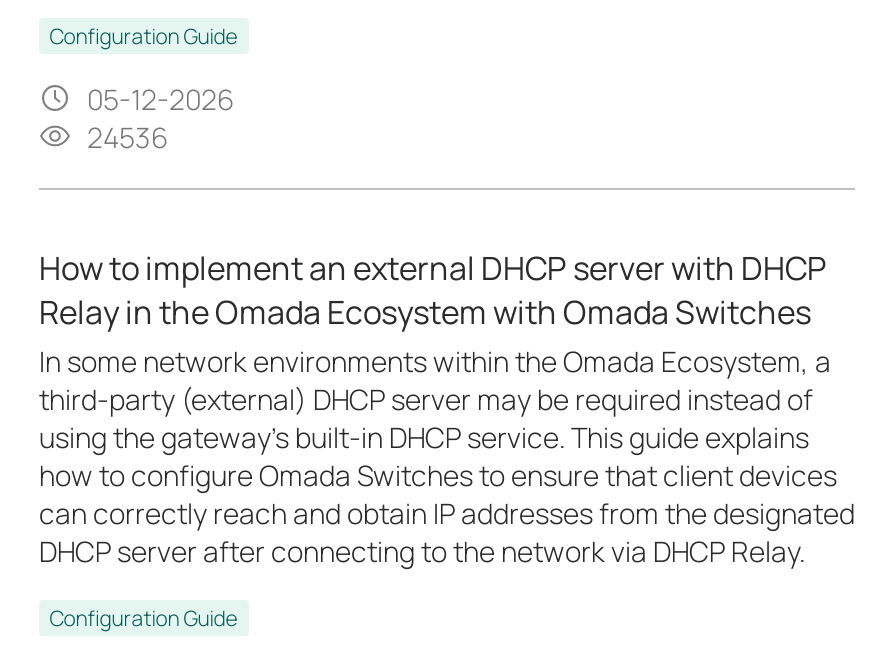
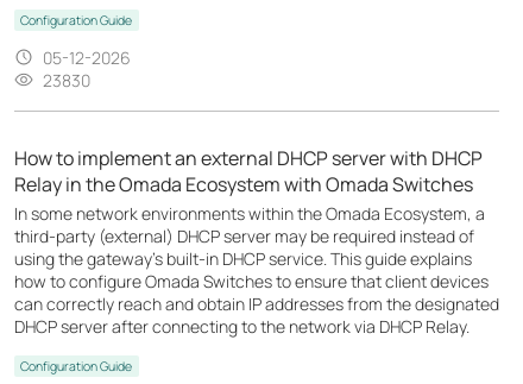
- 24536
+ 23830
